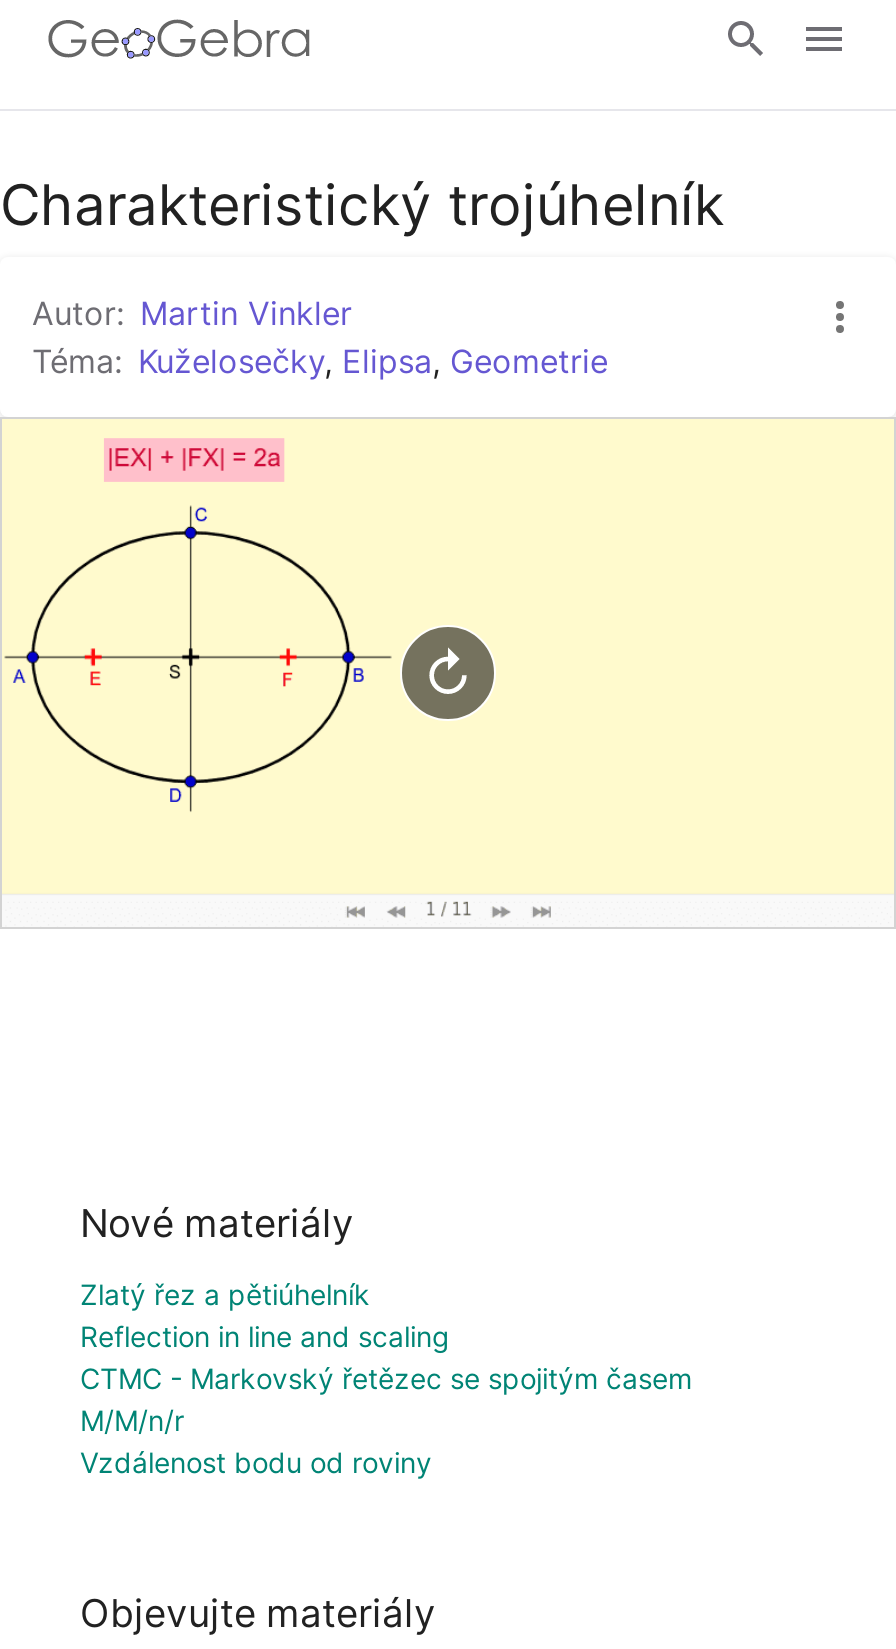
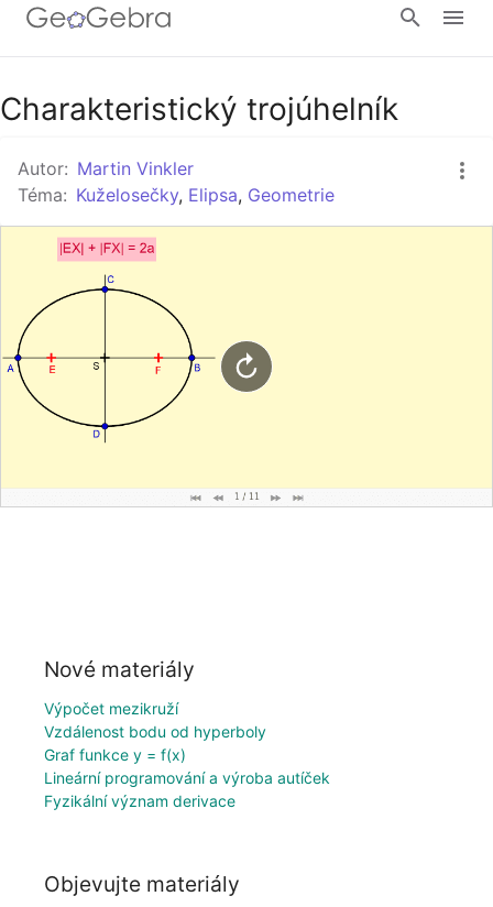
- Zlatý řez a pětiúhelník
- Reflection in line and scaling
- CTMC - Markovský řetězec se spojitým časem
- M/M/n/r
- Vzdálenost bodu od roviny
+ Výpočet mezikruží
+ Vzdálenost bodu od hyperboly
+ Graf funkce y = f(x)
+ Lineární programování a výroba autíček
+ Fyzikální význam derivace
